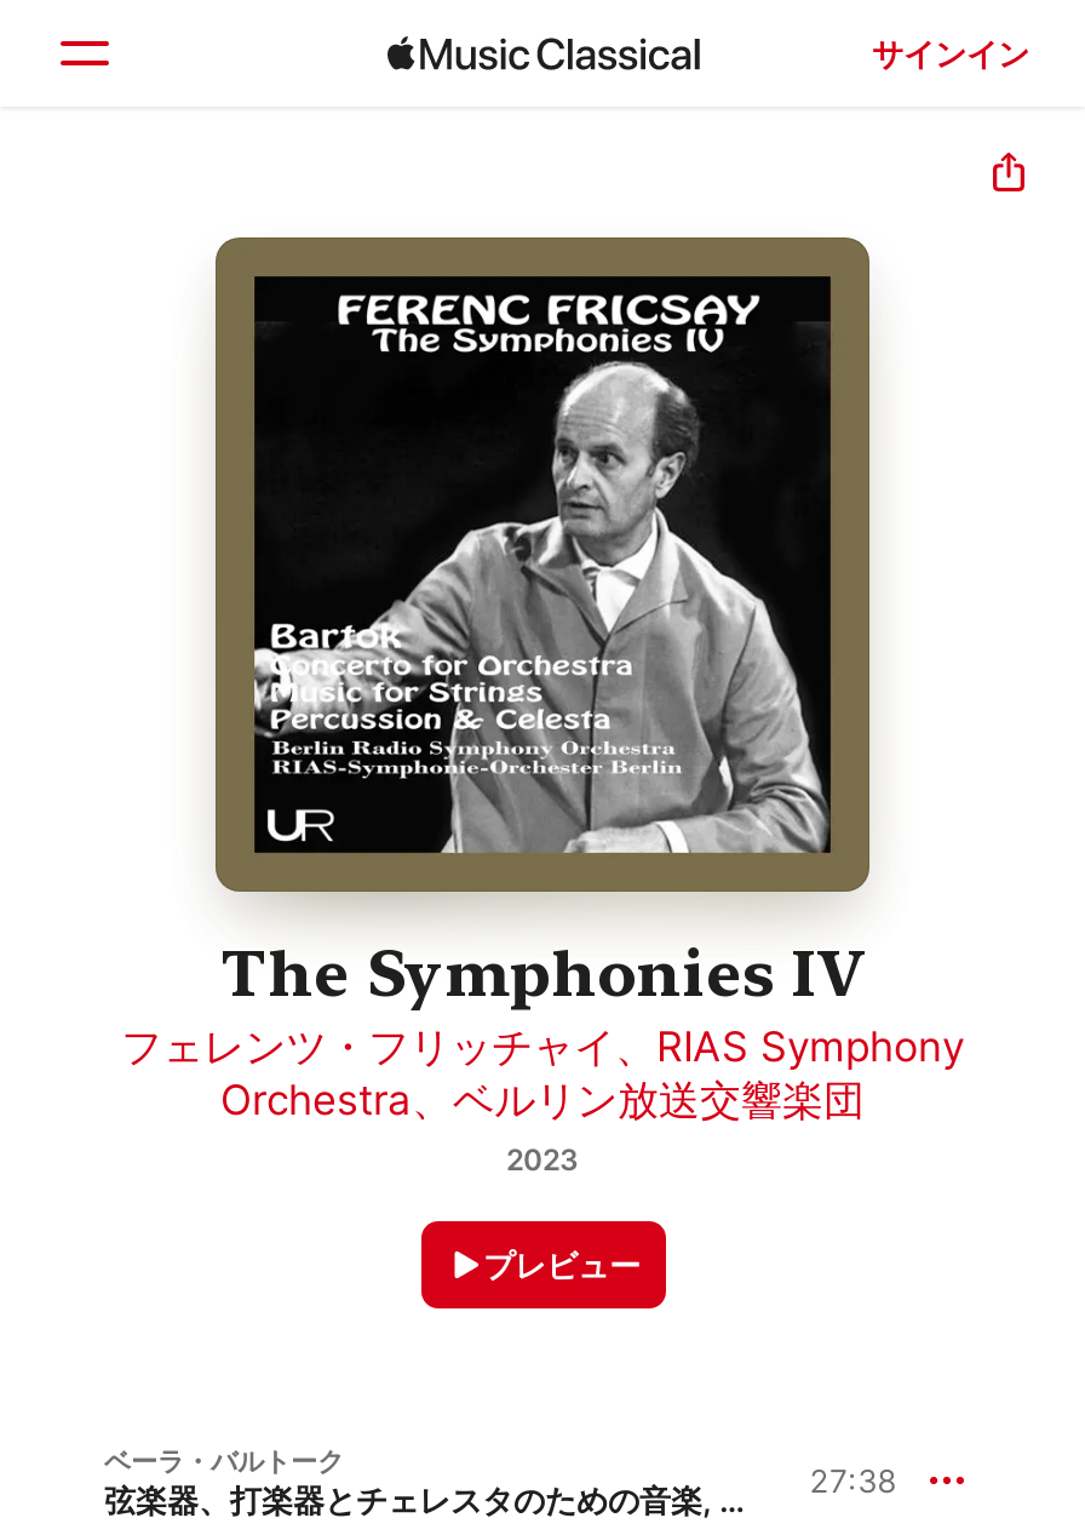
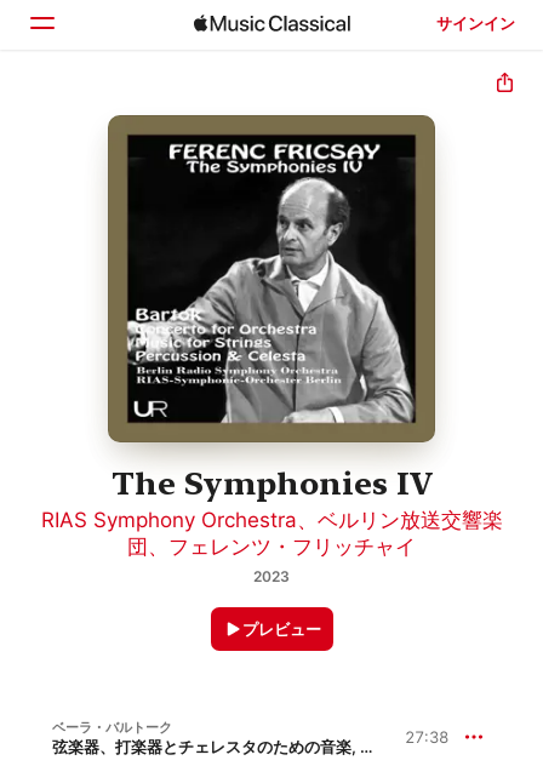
- フェレンツ・フリッチャイ、RIAS Symphony
- Orchestra、ベルリン放送交響楽団
+ RIAS Symphony Orchestra、ベルリン放送交響楽
+ 団、フェレンツ・フリッチャイ
